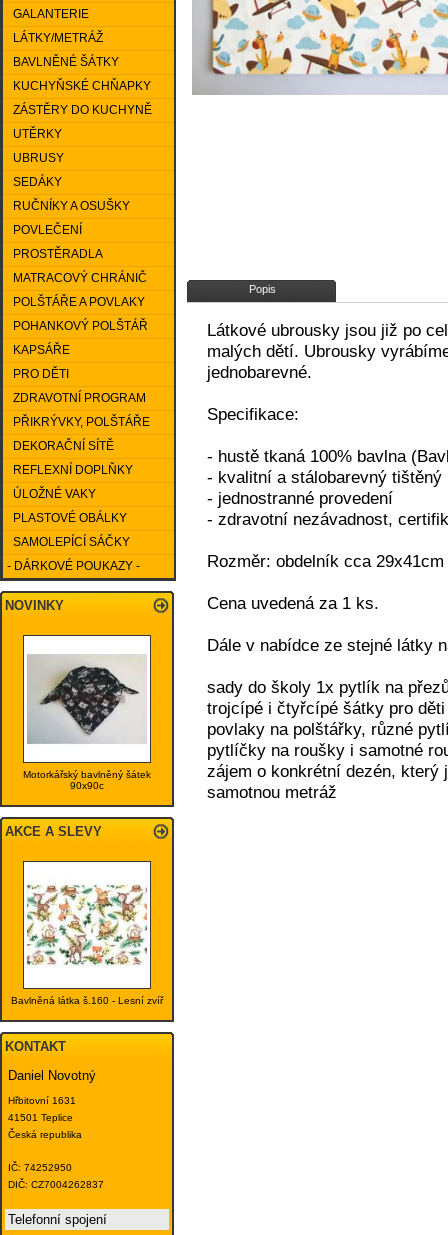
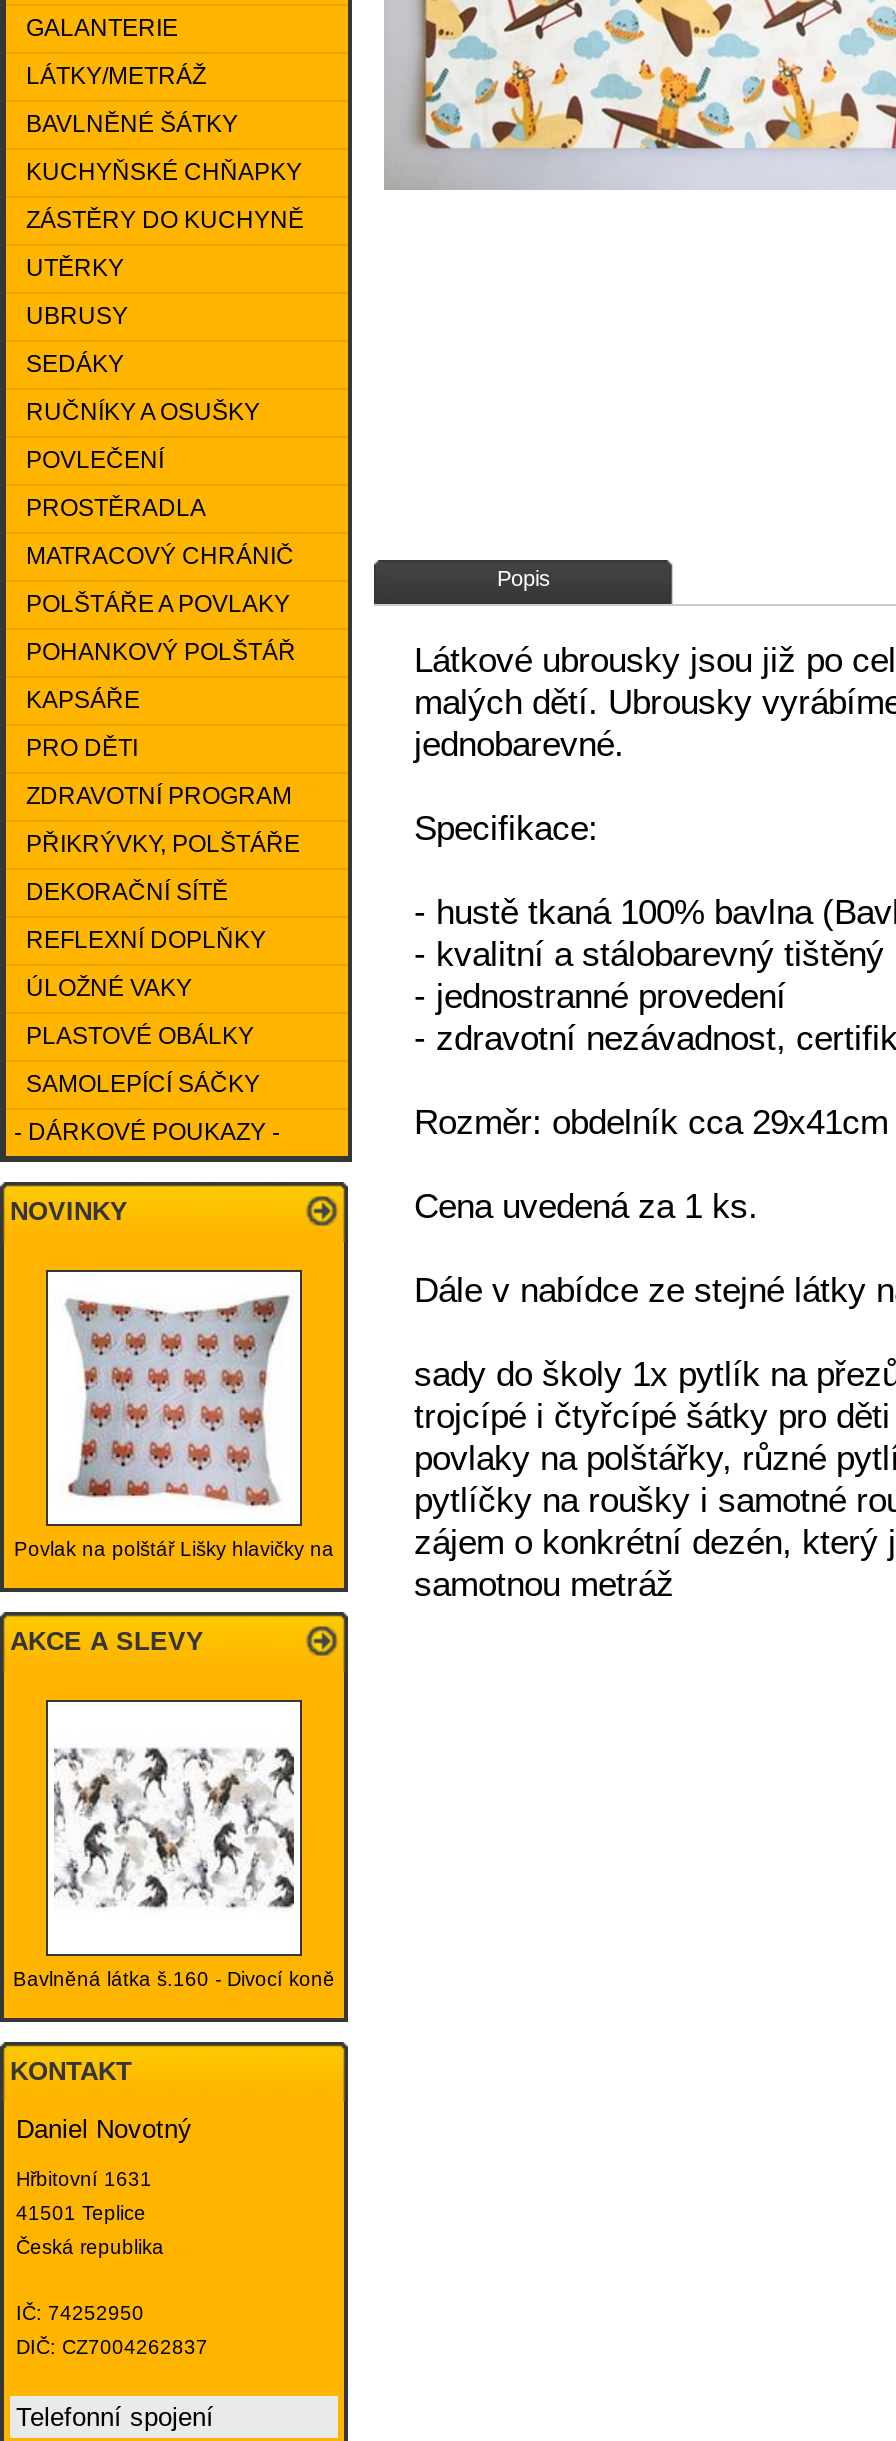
- [image]
- Motorkářský bavlněný šátek
- 90x90c
+ [image]
+ Povlak na polštář Lišky hlavičky na

- [image]
- Bavlněná látka š.160 - Lesní zvíř
+ [image]
+ Bavlněná látka š.160 - Divocí koně
